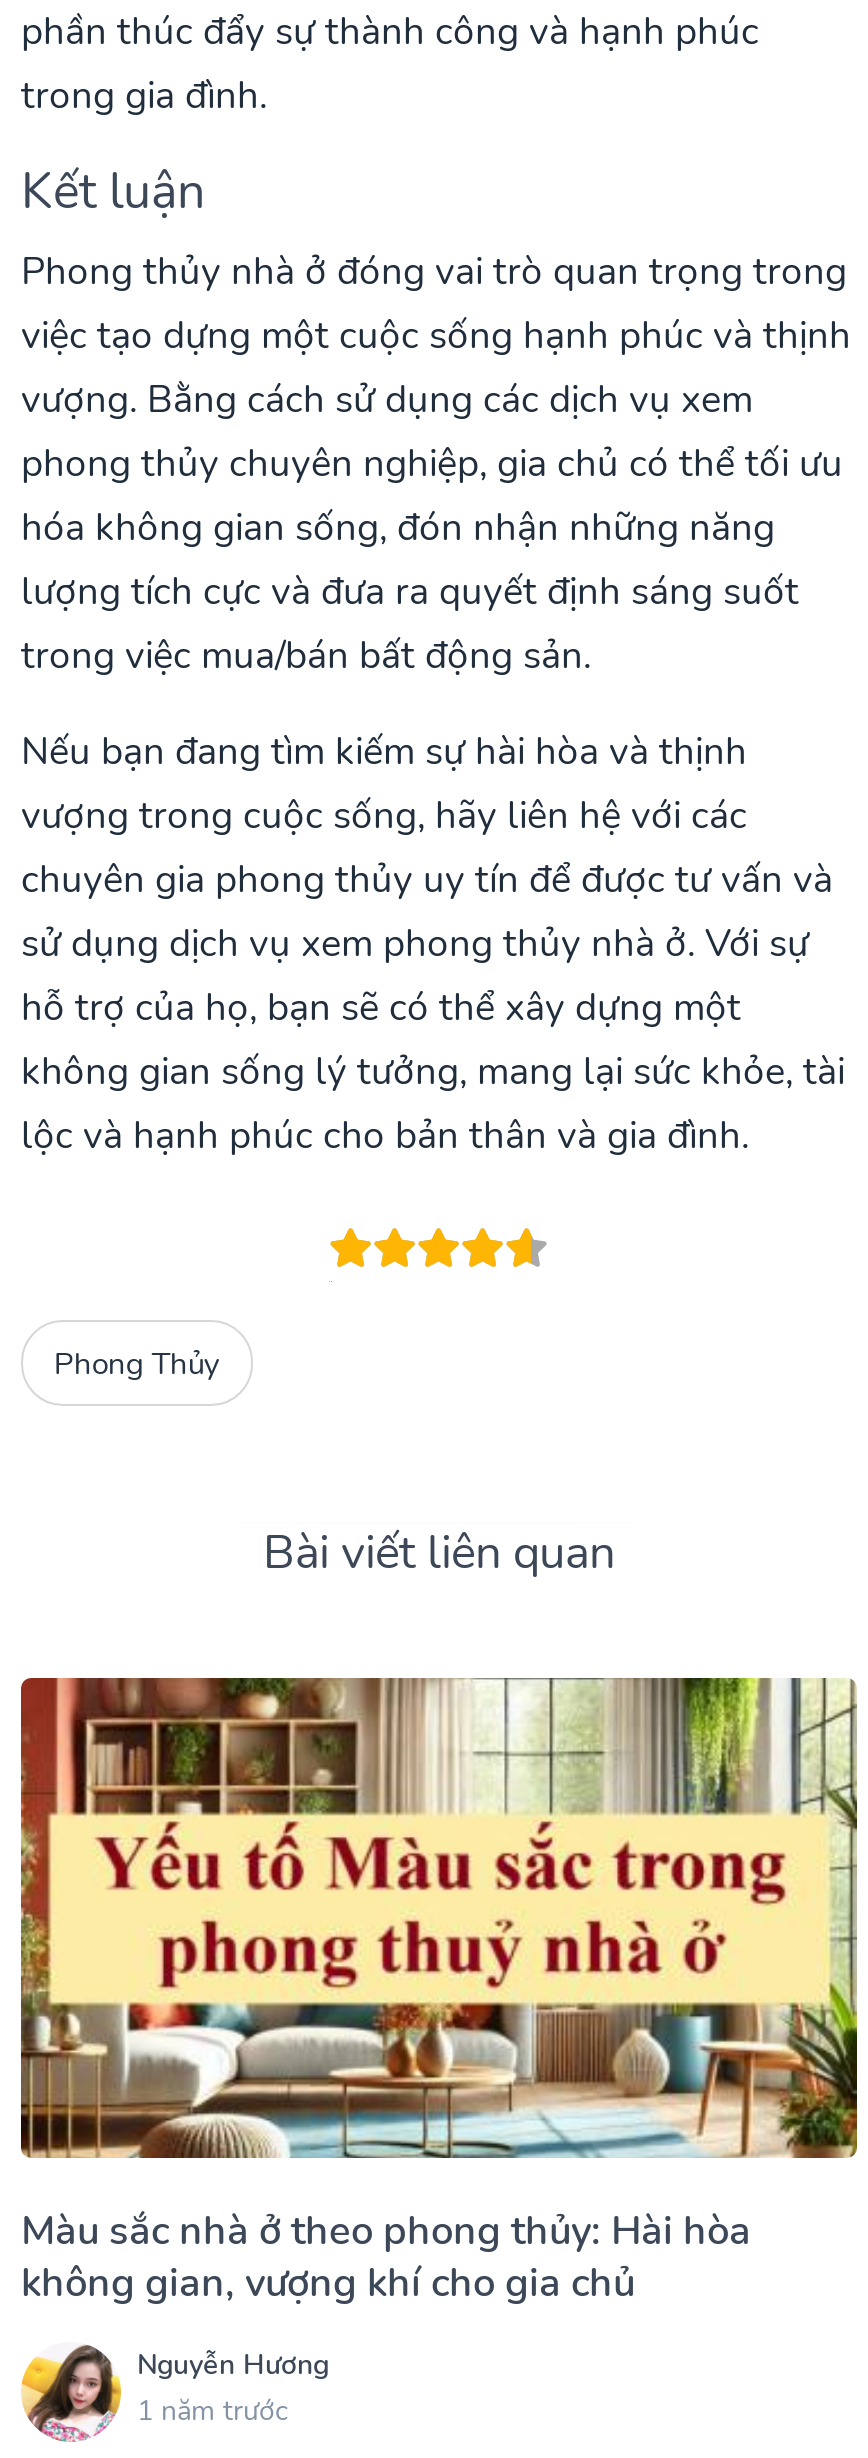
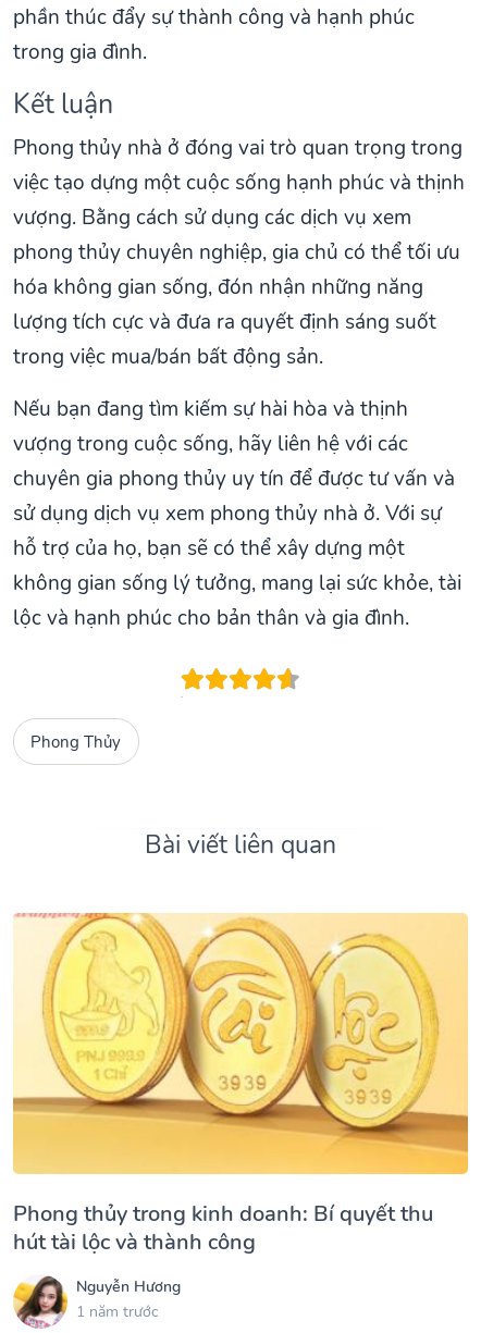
- [image]
- Màu sắc nhà ở theo phong thủy: Hài hòa
- không gian, vượng khí cho gia chủ
+ [image]
+ Phong thủy trong kinh doanh: Bí quyết thu
+ hút tài lộc và thành công
